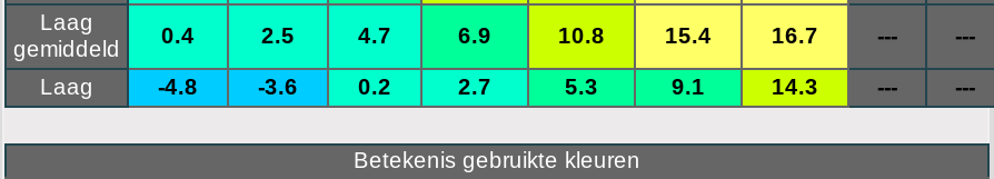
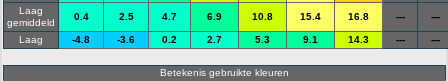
- 16.7
+ 16.8
